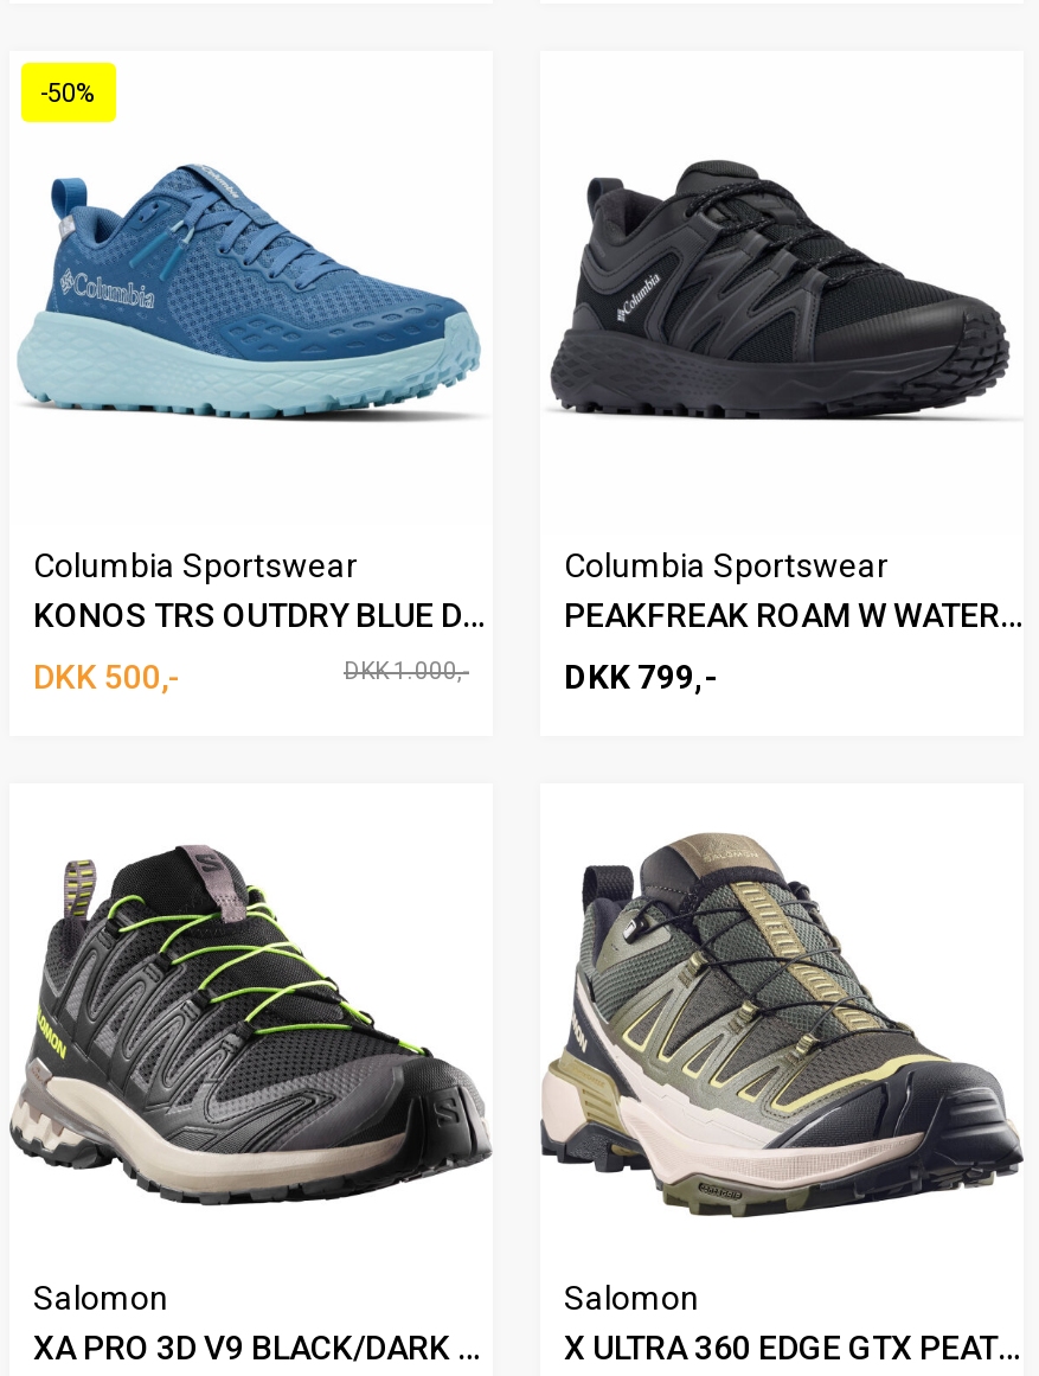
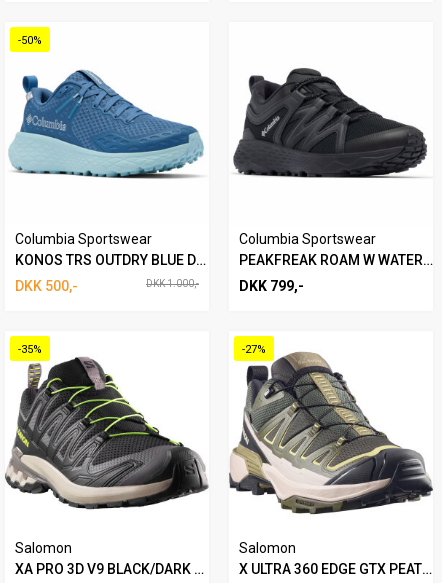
+ -35%

+ -27%
